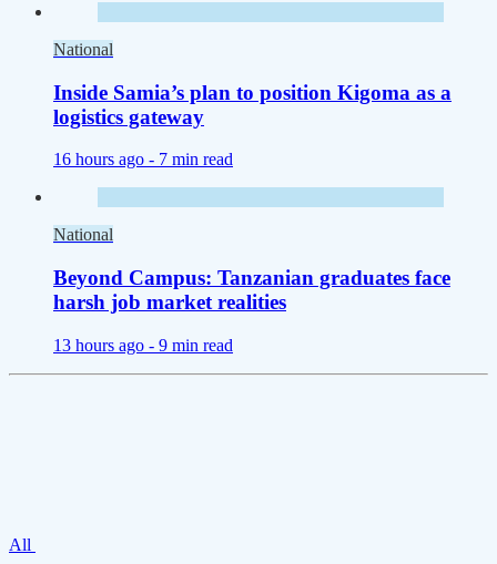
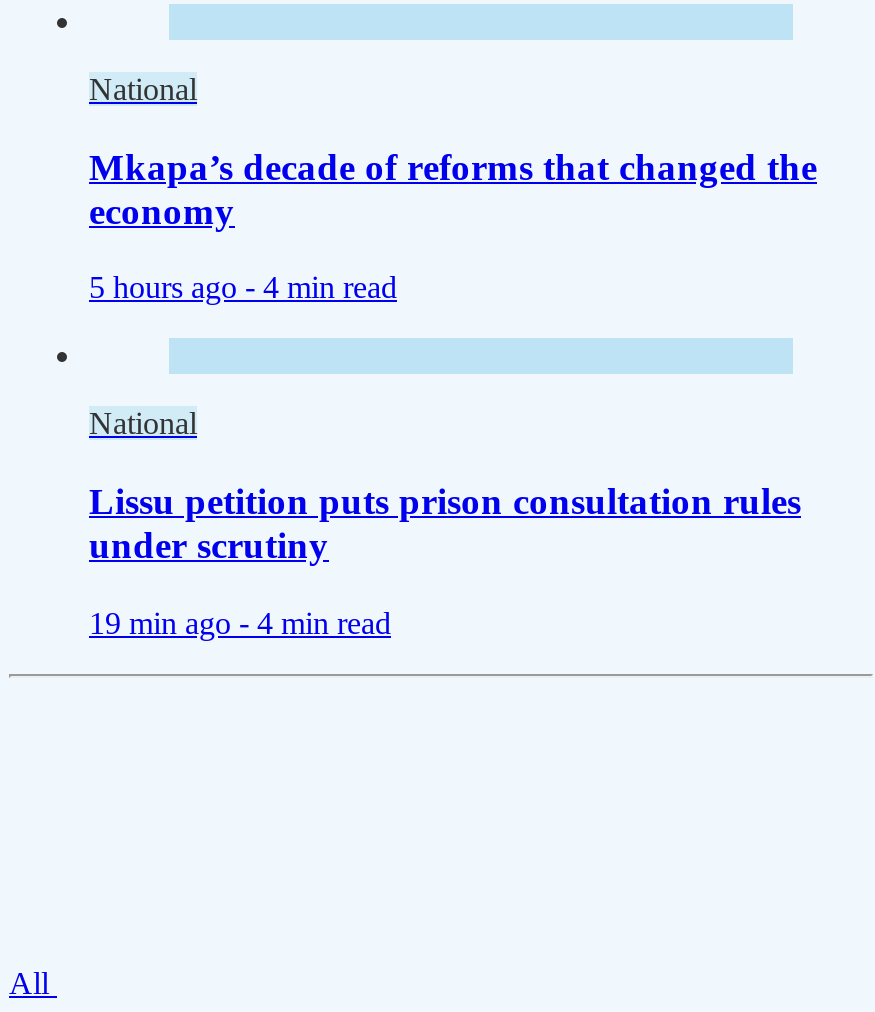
- Inside Samia’s plan to position Kigoma as a
- logistics gateway
+ Mkapa’s decade of reforms that changed the
+ economy

- 16 hours ago - 7 min read
+ 5 hours ago - 4 min read

- Beyond Campus: Tanzanian graduates face
- harsh job market realities
+ Lissu petition puts prison consultation rules
+ under scrutiny

- 13 hours ago - 9 min read
+ 19 min ago - 4 min read
